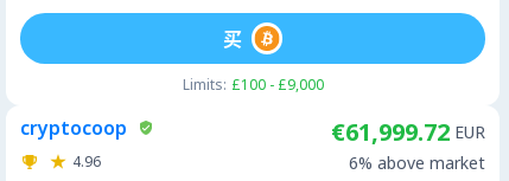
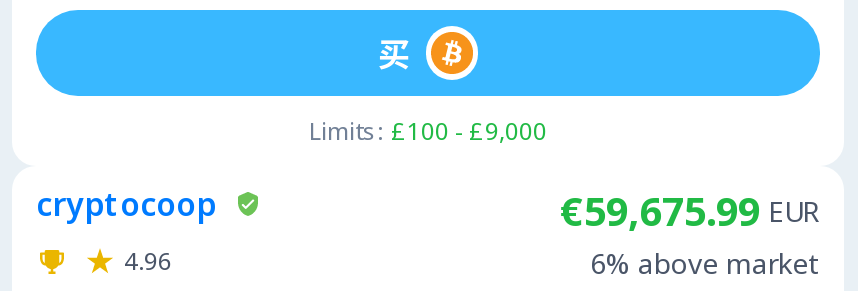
- €61,999.72 EUR
+ €59,675.99 EUR
